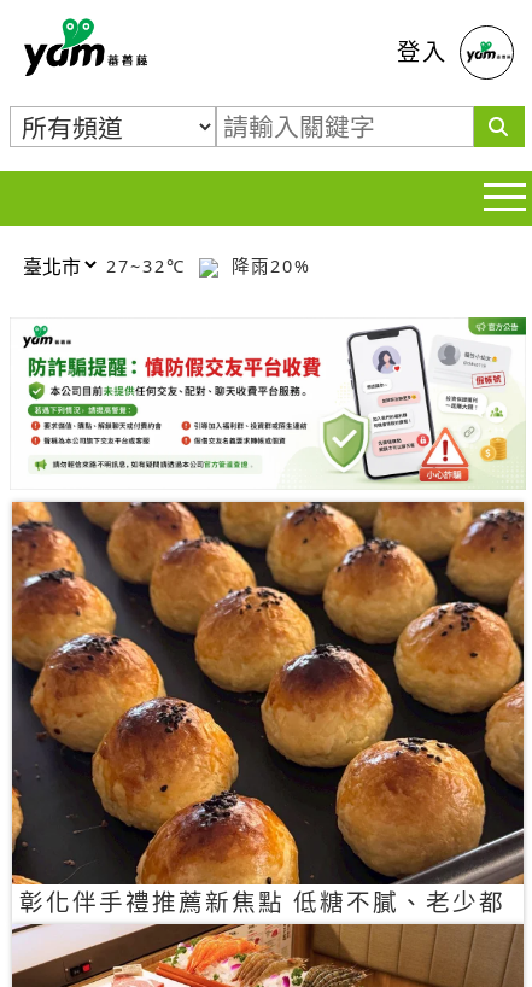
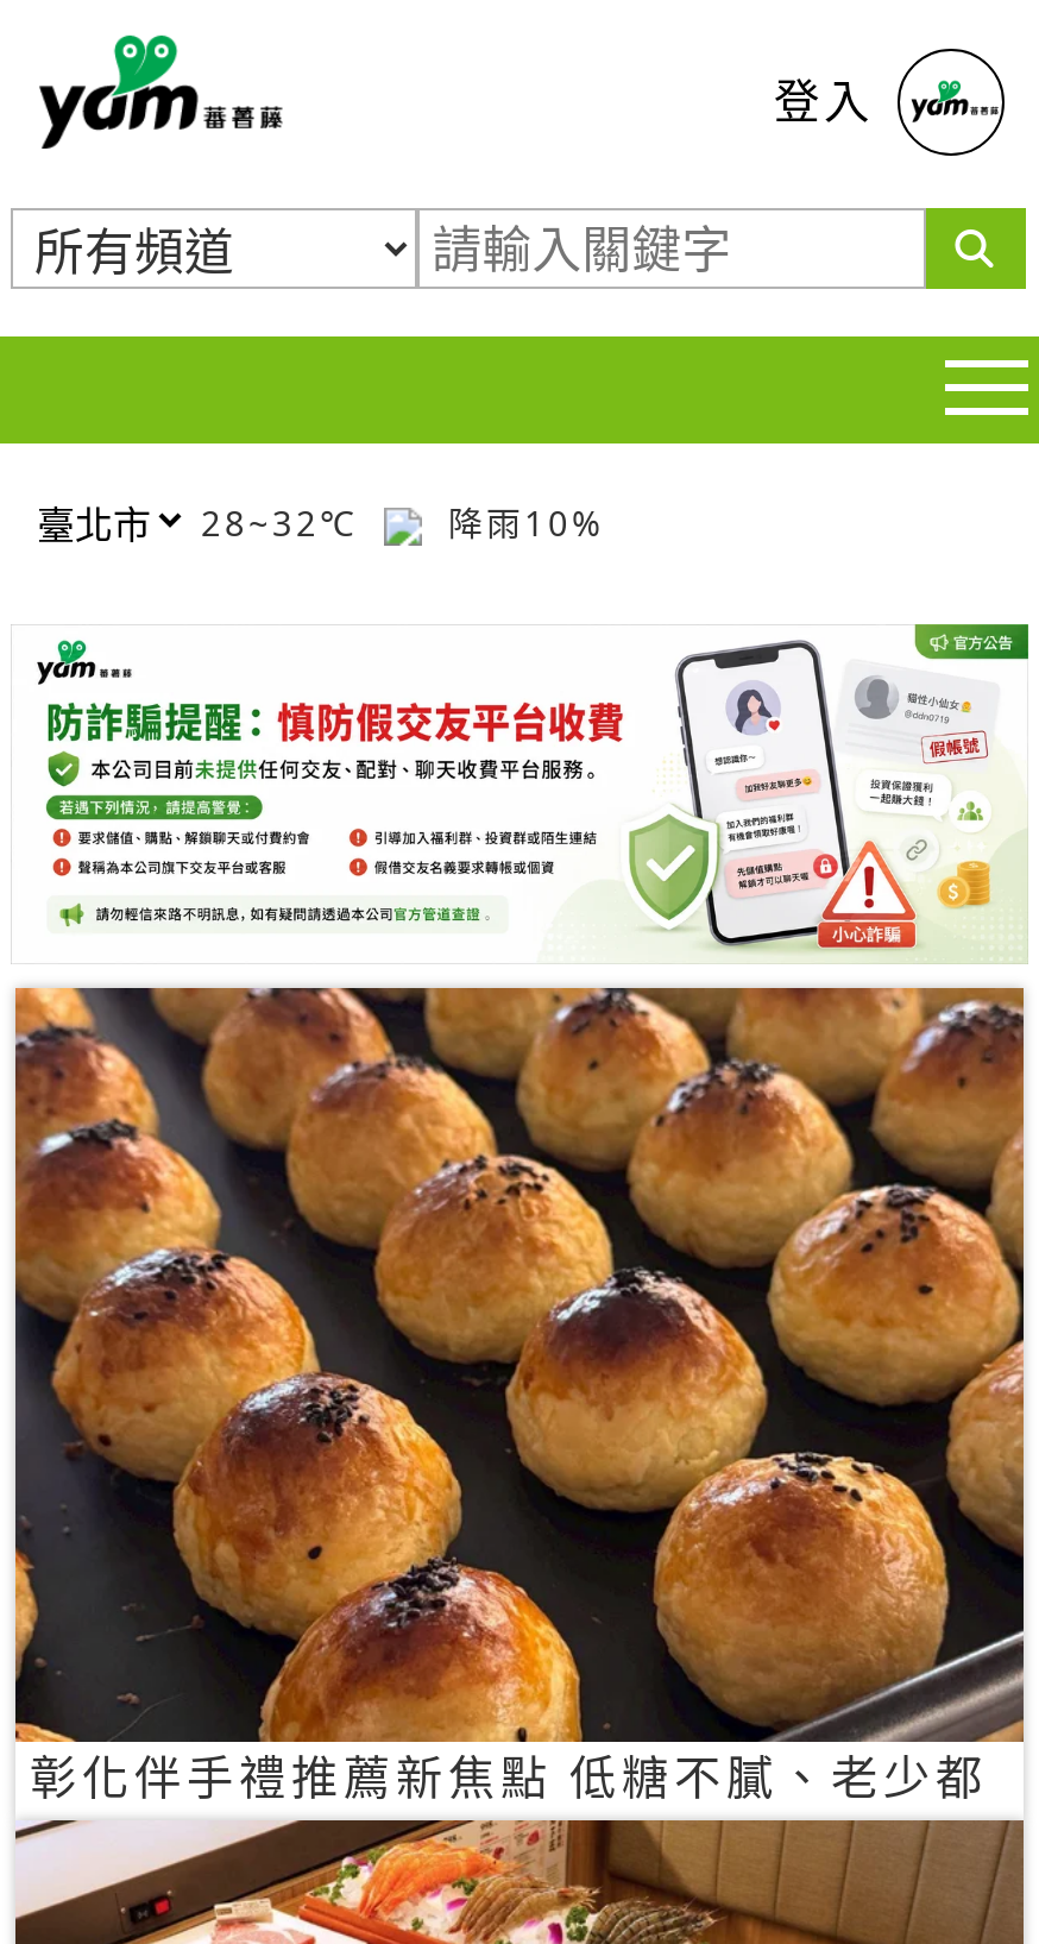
- 27~32℃
+ 28~32℃

- 降雨20%
+ 降雨10%
